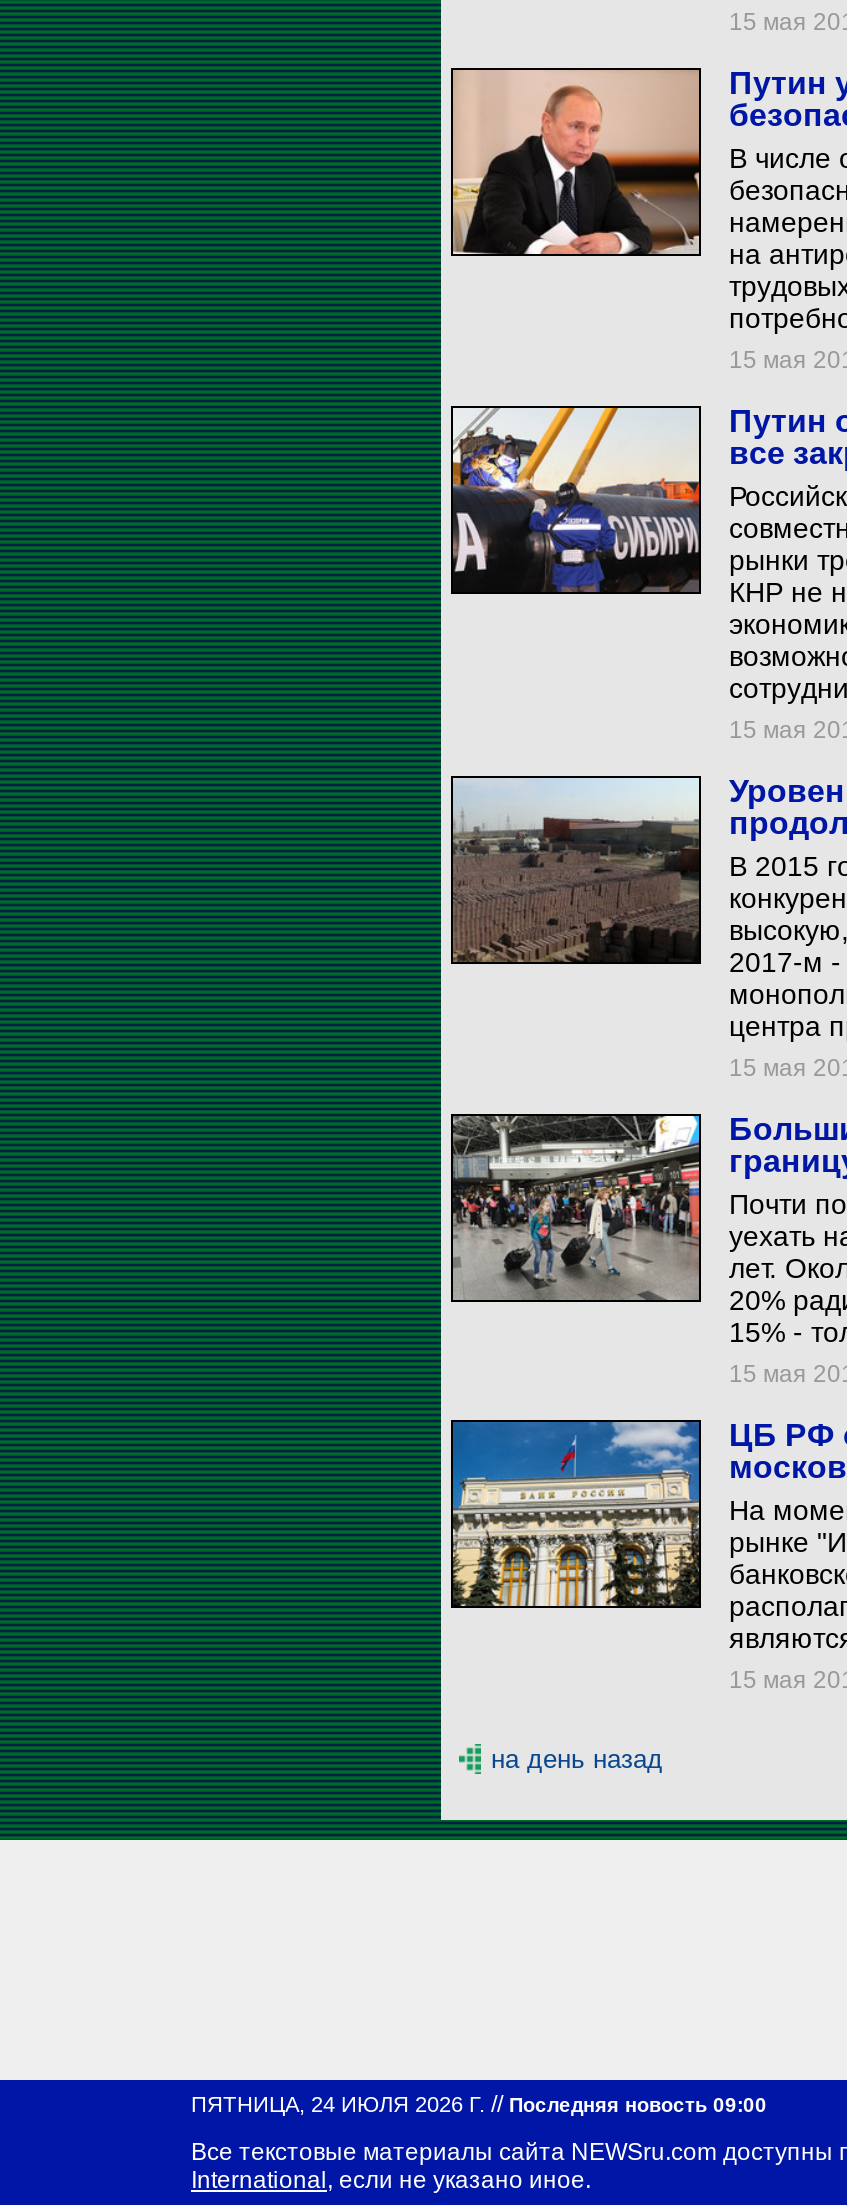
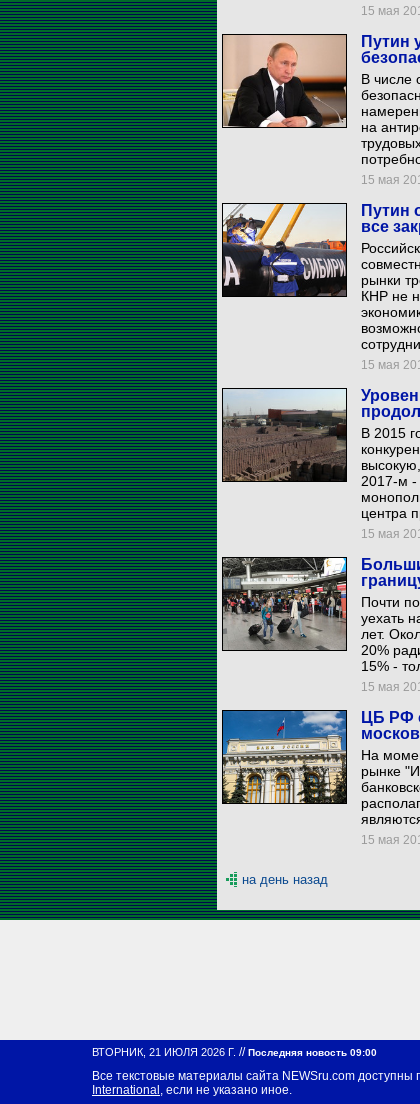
- ПЯТНИЦА, 24 ИЮЛЯ 2026 Г. // Последняя новость 09:00
+ ВТОРНИК, 21 ИЮЛЯ 2026 Г. // Последняя новость 09:00
